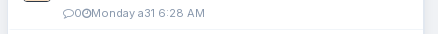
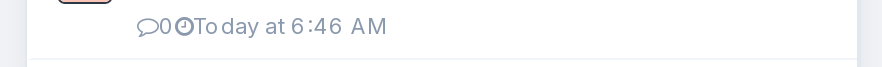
- 0 Monday a31 6:28 AM
+ 0 Today at 6:46 AM
